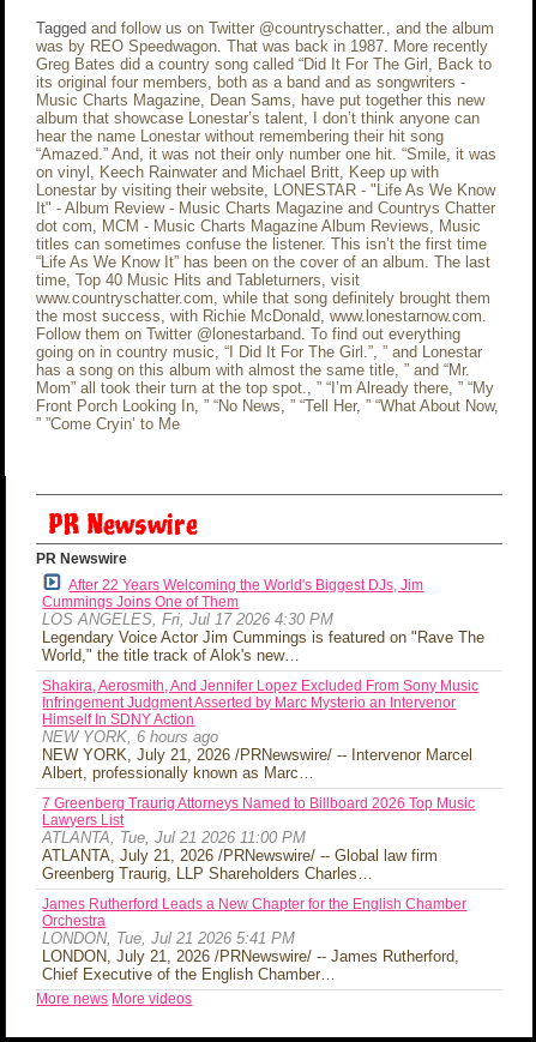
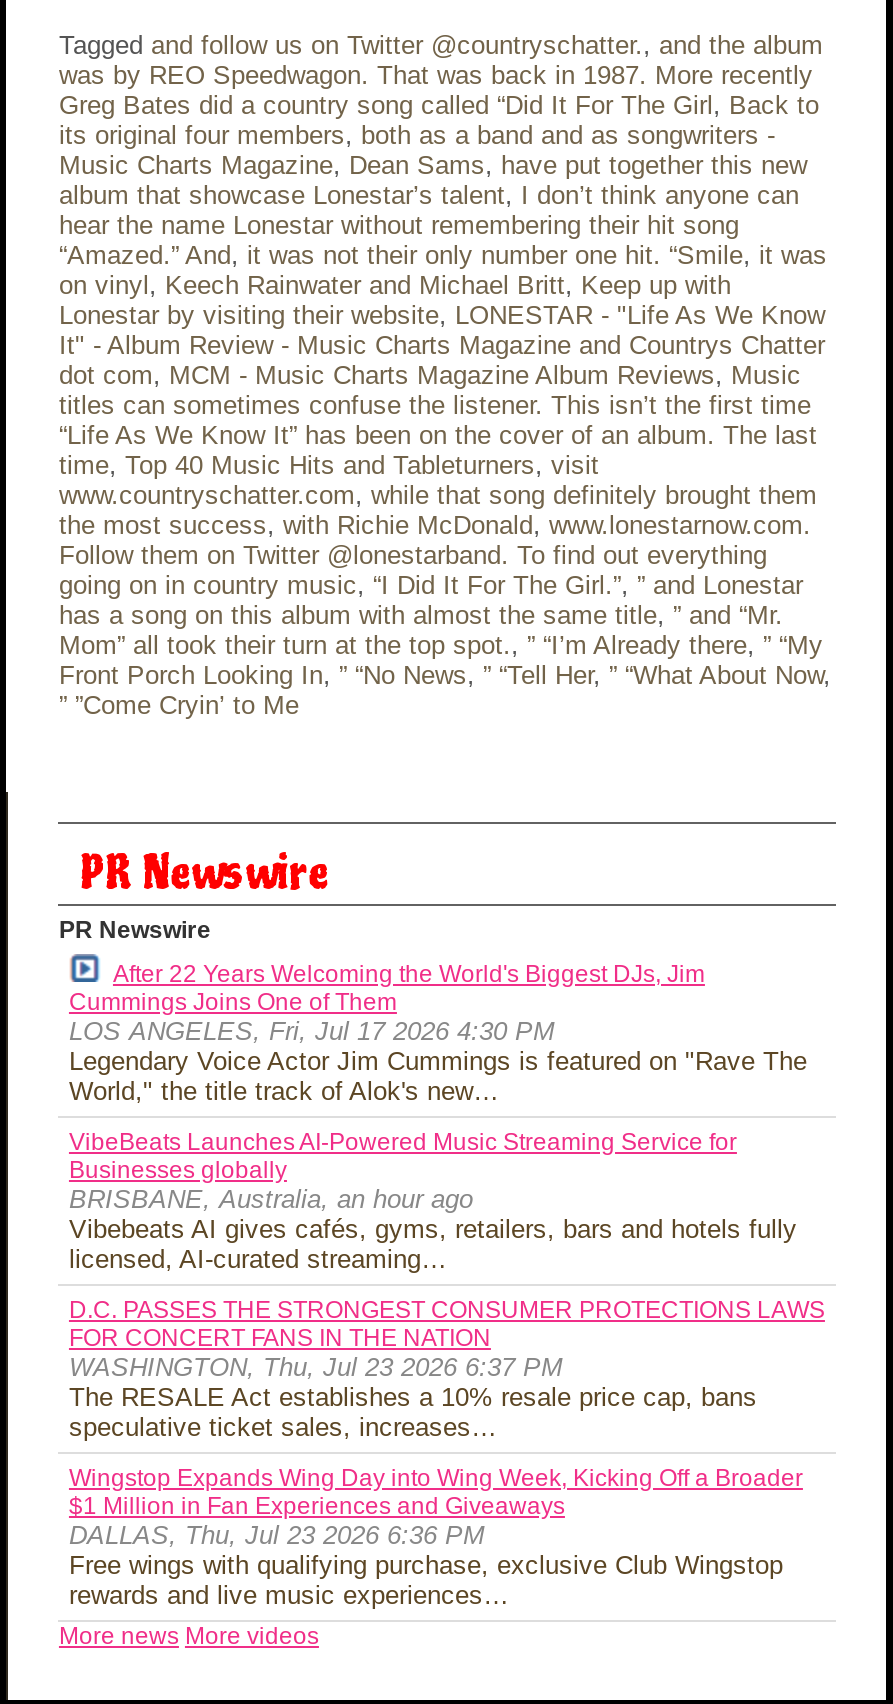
- Shakira, Aerosmith, And Jennifer Lopez Excluded From Sony Music
- Infringement Judgment Asserted by Marc Mysterio an Intervenor
- Himself In SDNY Action
- NEW YORK, 6 hours ago
- NEW YORK, July 21, 2026 /PRNewswire/ -- Intervenor Marcel
- Albert, professionally known as Marc…
+ VibeBeats Launches AI-Powered Music Streaming Service for
+ Businesses globally
+ BRISBANE, Australia, an hour ago
+ Vibebeats AI gives cafés, gyms, retailers, bars and hotels fully
+ licensed, AI-curated streaming…

- 7 Greenberg Traurig Attorneys Named to Billboard 2026 Top Music
- Lawyers List
- ATLANTA, Tue, Jul 21 2026 11:00 PM
- ATLANTA, July 21, 2026 /PRNewswire/ -- Global law firm
- Greenberg Traurig, LLP Shareholders Charles…
+ D.C. PASSES THE STRONGEST CONSUMER PROTECTIONS LAWS
+ FOR CONCERT FANS IN THE NATION
+ WASHINGTON, Thu, Jul 23 2026 6:37 PM
+ The RESALE Act establishes a 10% resale price cap, bans
+ speculative ticket sales, increases…

- James Rutherford Leads a New Chapter for the English Chamber
- Orchestra
- LONDON, Tue, Jul 21 2026 5:41 PM
- LONDON, July 21, 2026 /PRNewswire/ -- James Rutherford,
- Chief Executive of the English Chamber…
+ Wingstop Expands Wing Day into Wing Week, Kicking Off a Broader
+ $1 Million in Fan Experiences and Giveaways
+ DALLAS, Thu, Jul 23 2026 6:36 PM
+ Free wings with qualifying purchase, exclusive Club Wingstop
+ rewards and live music experiences…
